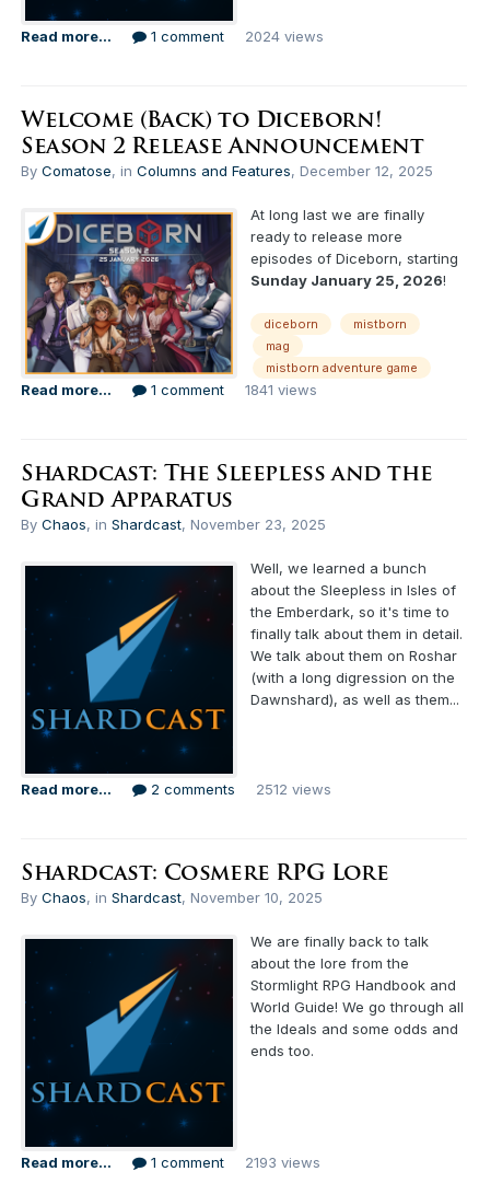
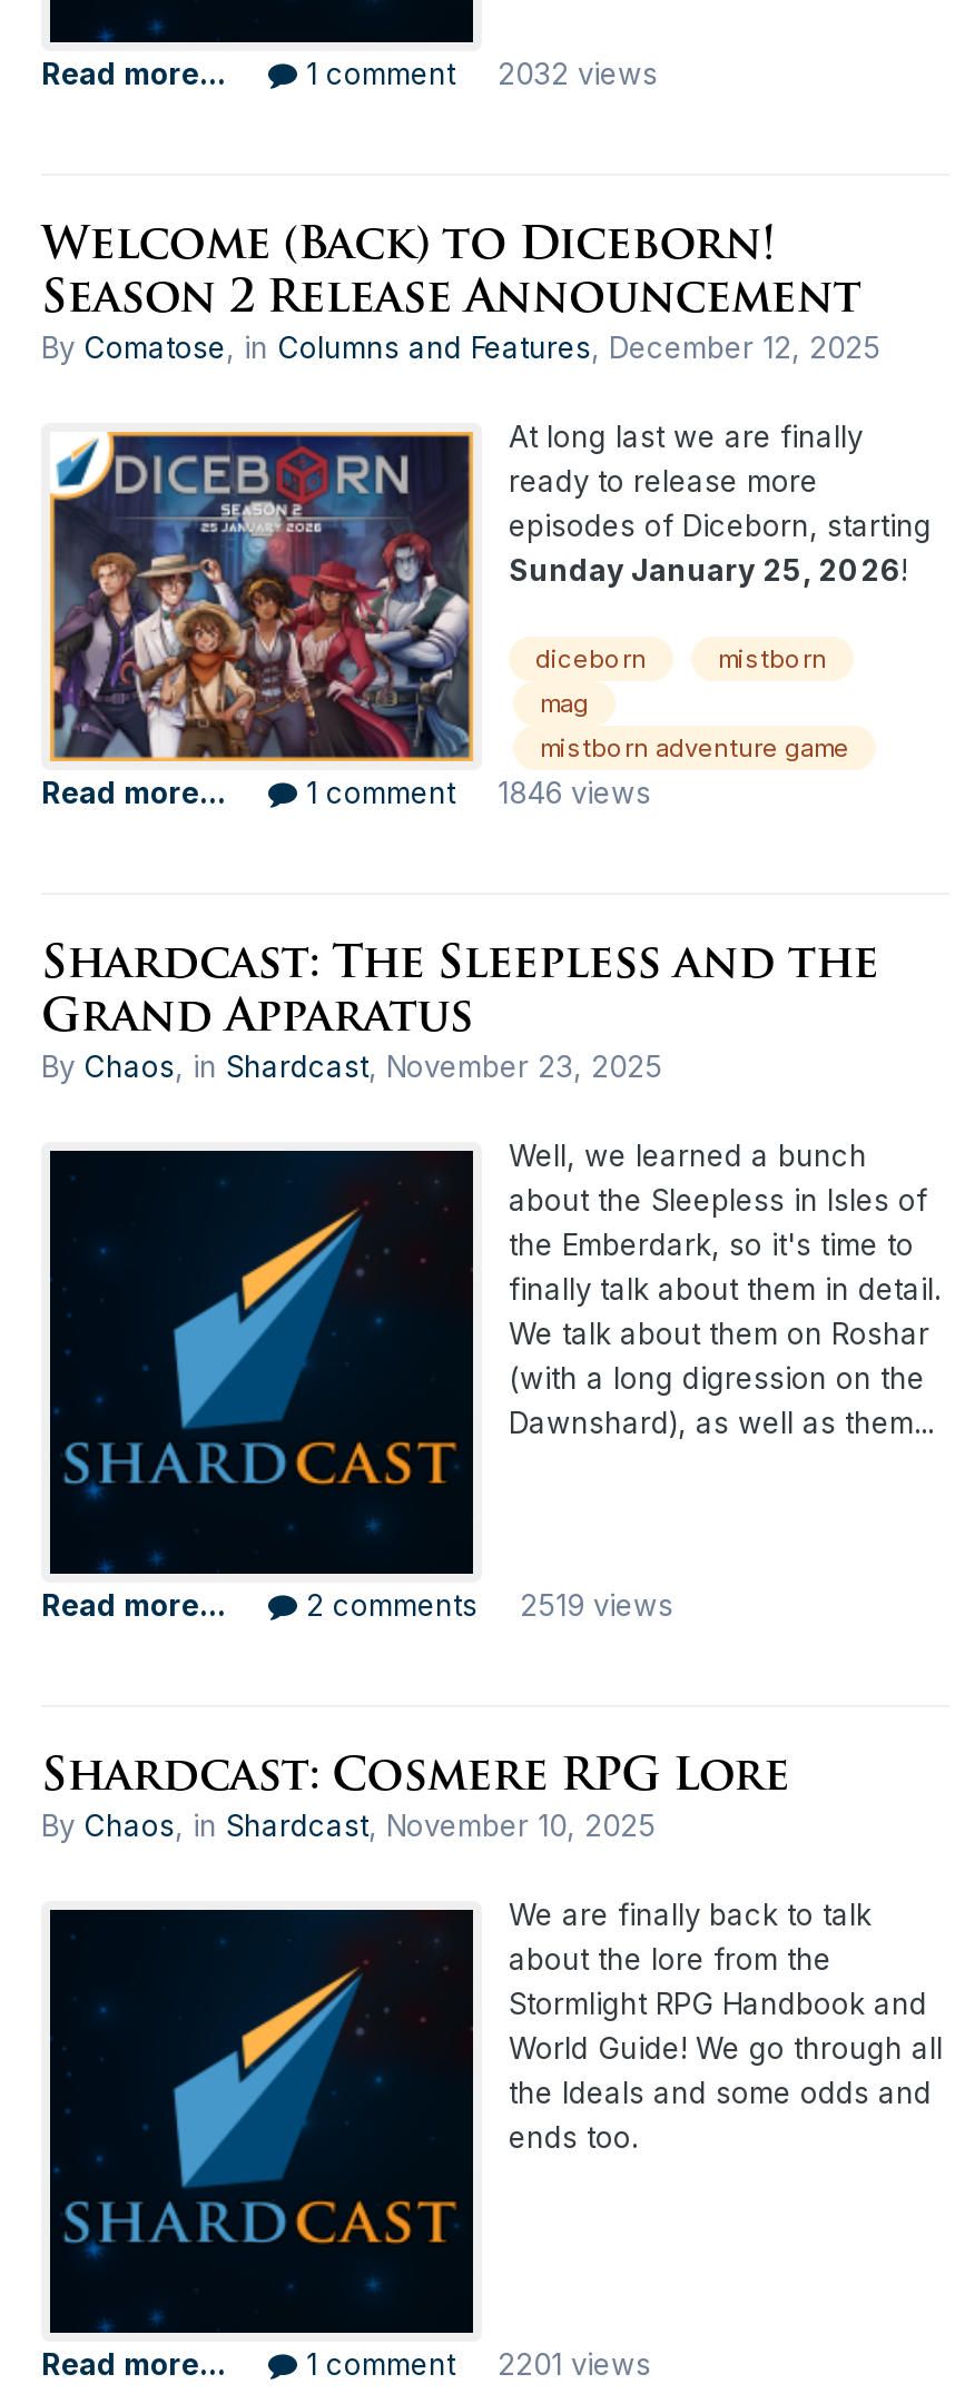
- Read more... 1 comment 2024 views
+ Read more... 1 comment 2032 views

- Read more... 1 comment 1841 views
+ Read more... 1 comment 1846 views

- Read more... 2 comments 2512 views
+ Read more... 2 comments 2519 views

- Read more... 1 comment 2193 views
+ Read more... 1 comment 2201 views
